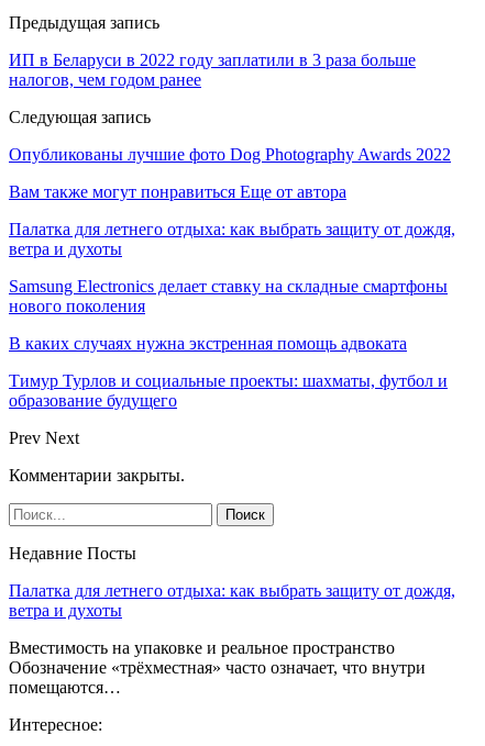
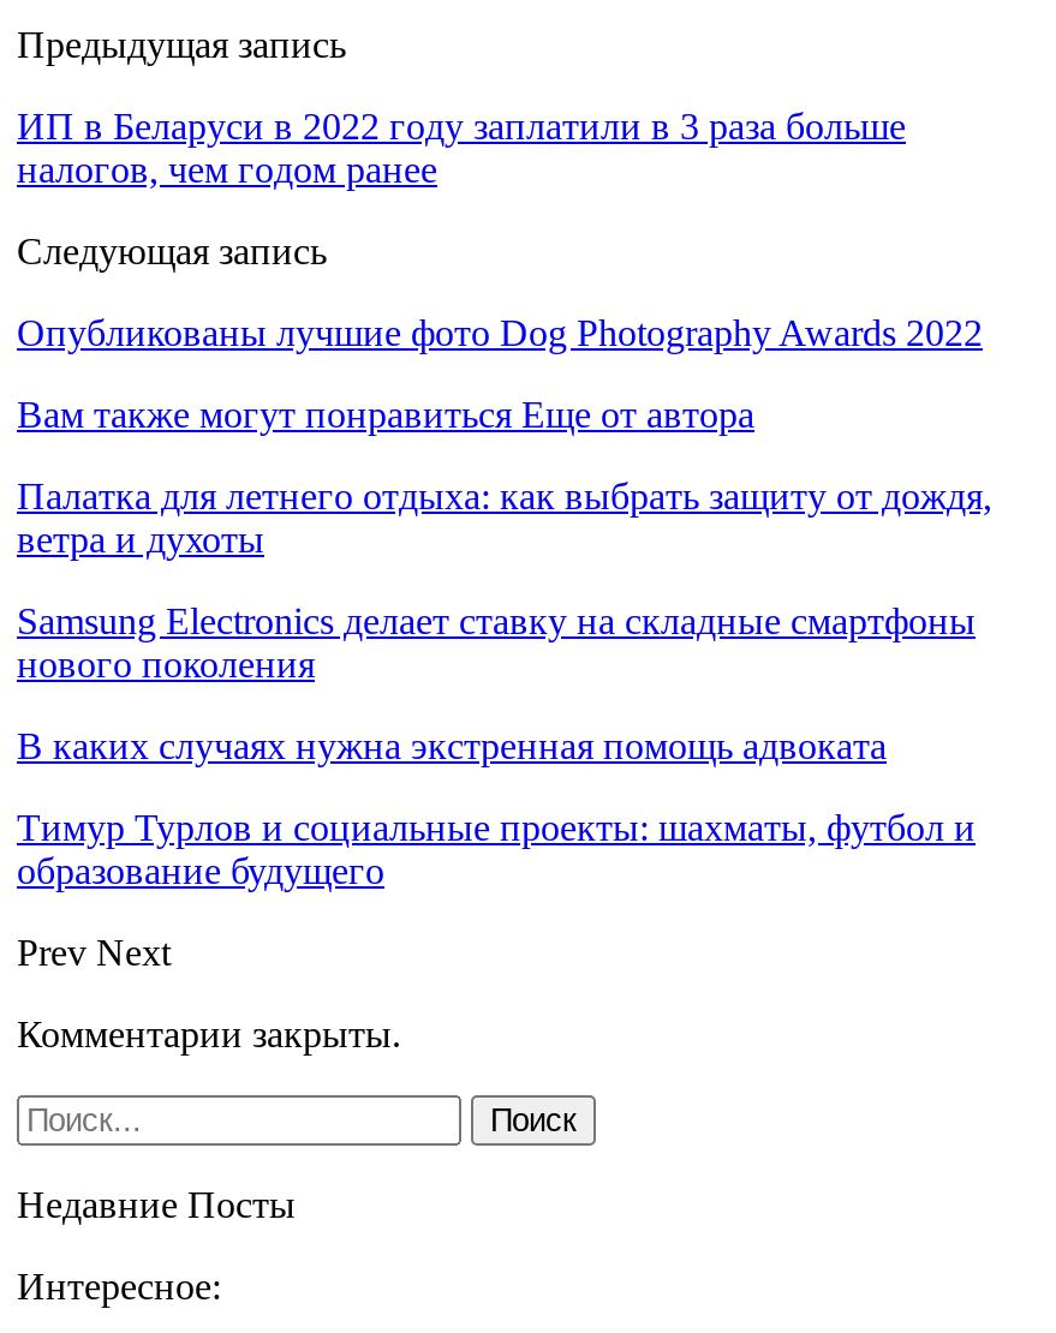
- Палатка для летнего отдыха: как выбрать защиту от дождя,
- ветра и духоты
- Вместимость на упаковке и реальное пространство
- Обозначение «трёхместная» часто означает, что внутри
- помещаются…
